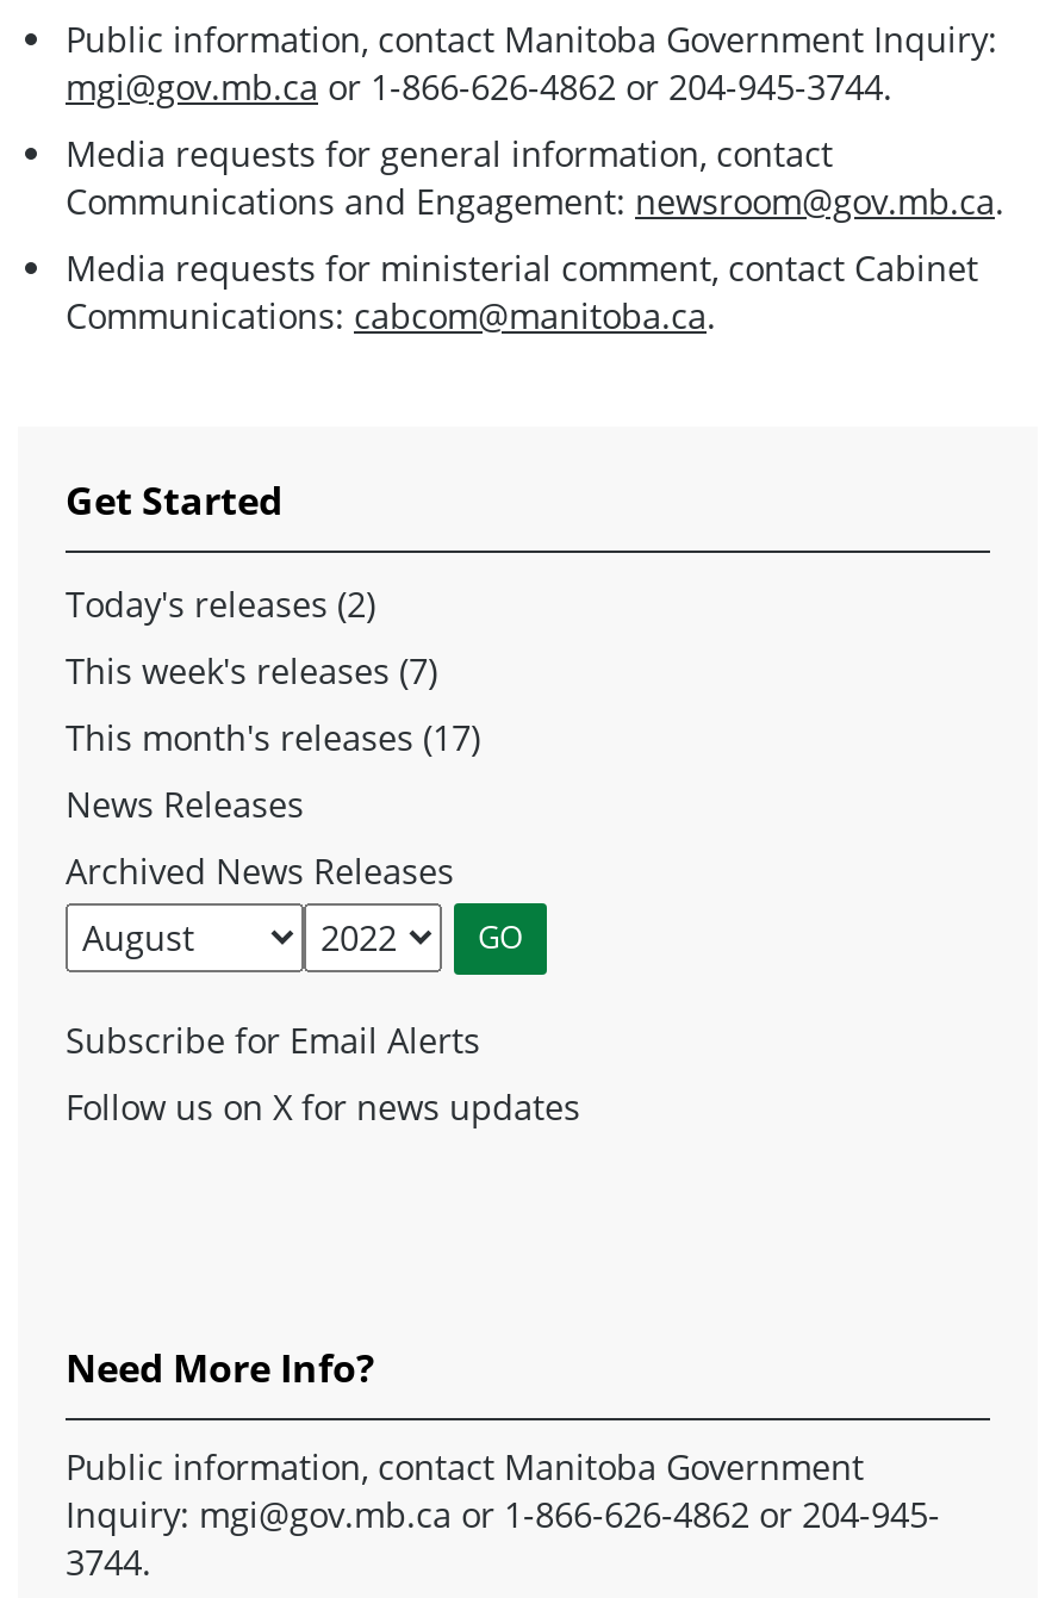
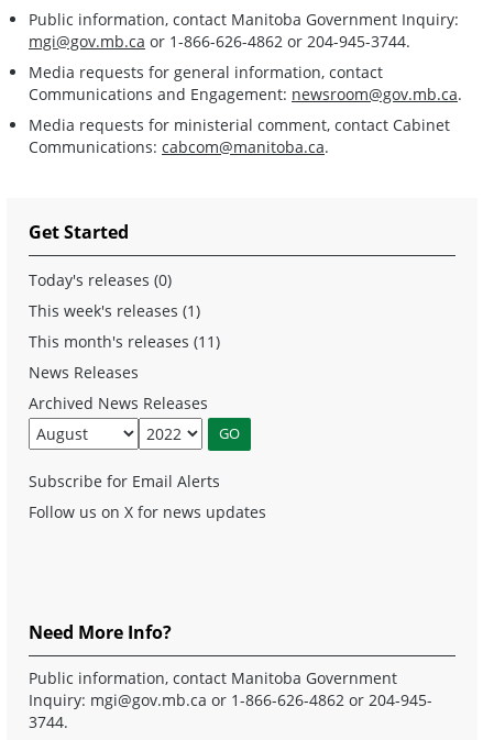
- Today's releases (2)
+ Today's releases (0)

- This week's releases (7)
+ This week's releases (1)

- This month's releases (17)
+ This month's releases (11)
